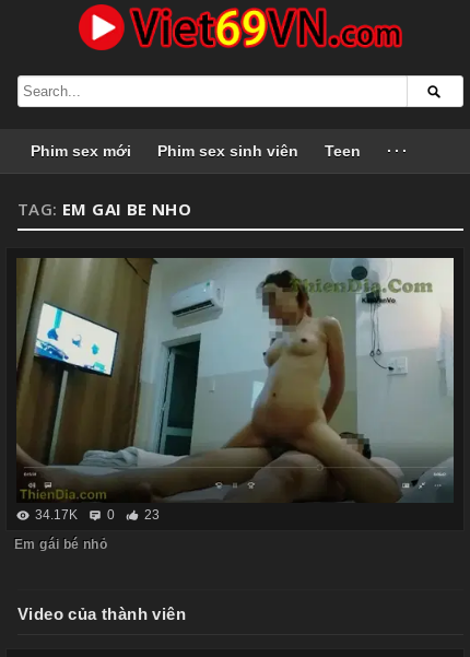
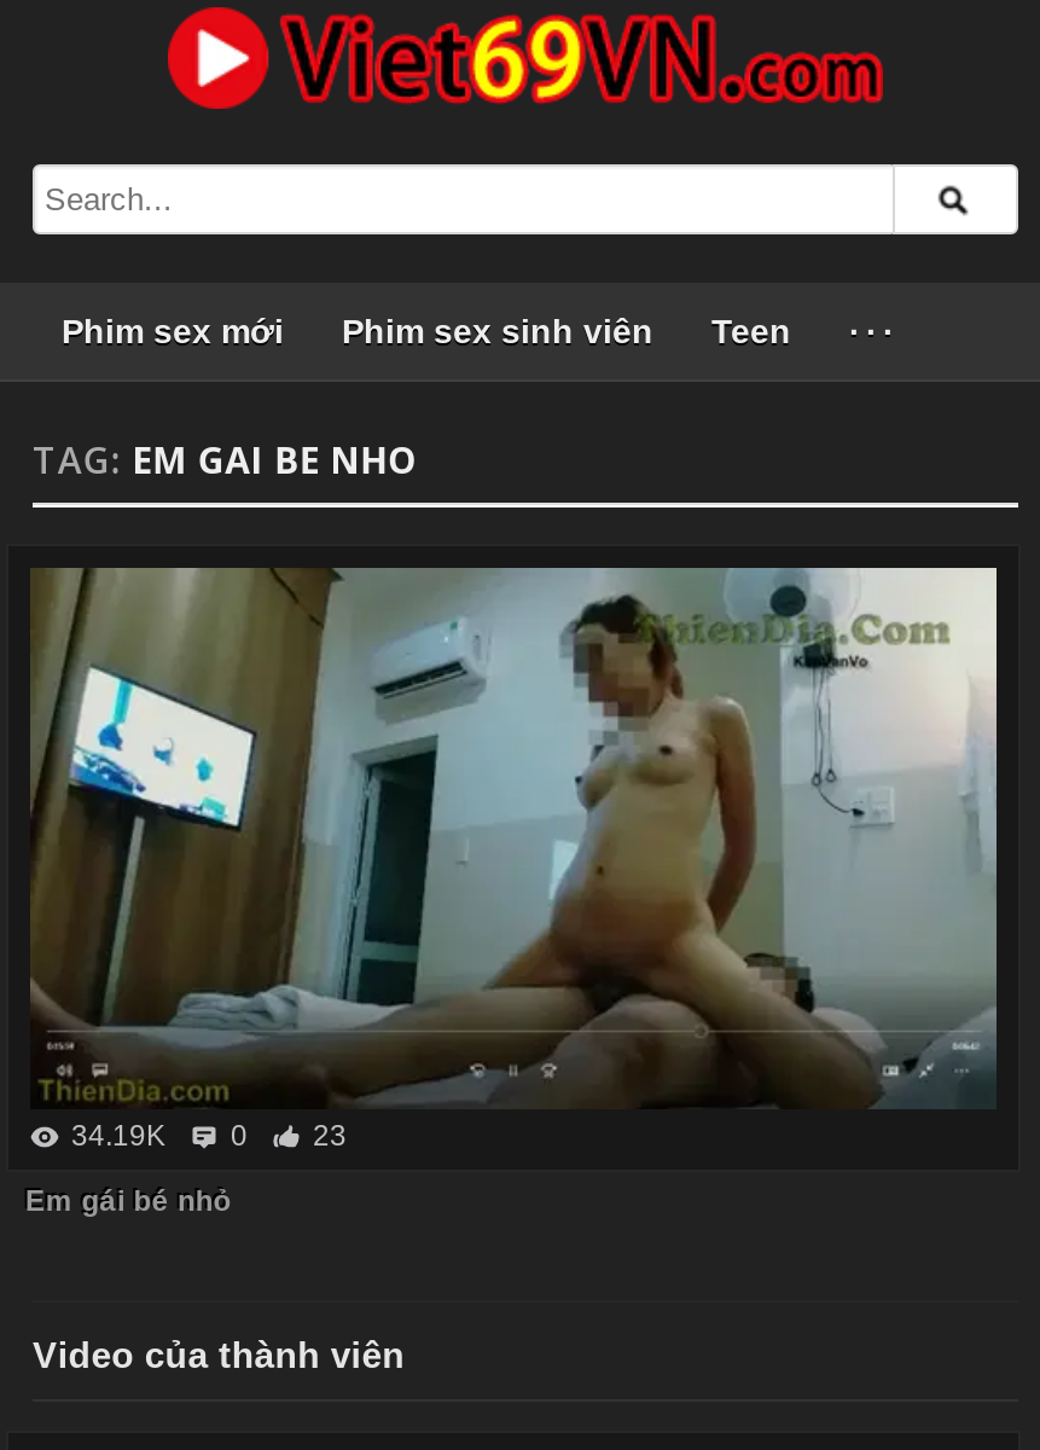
- 34.17K 0 23
+ 34.19K 0 23
